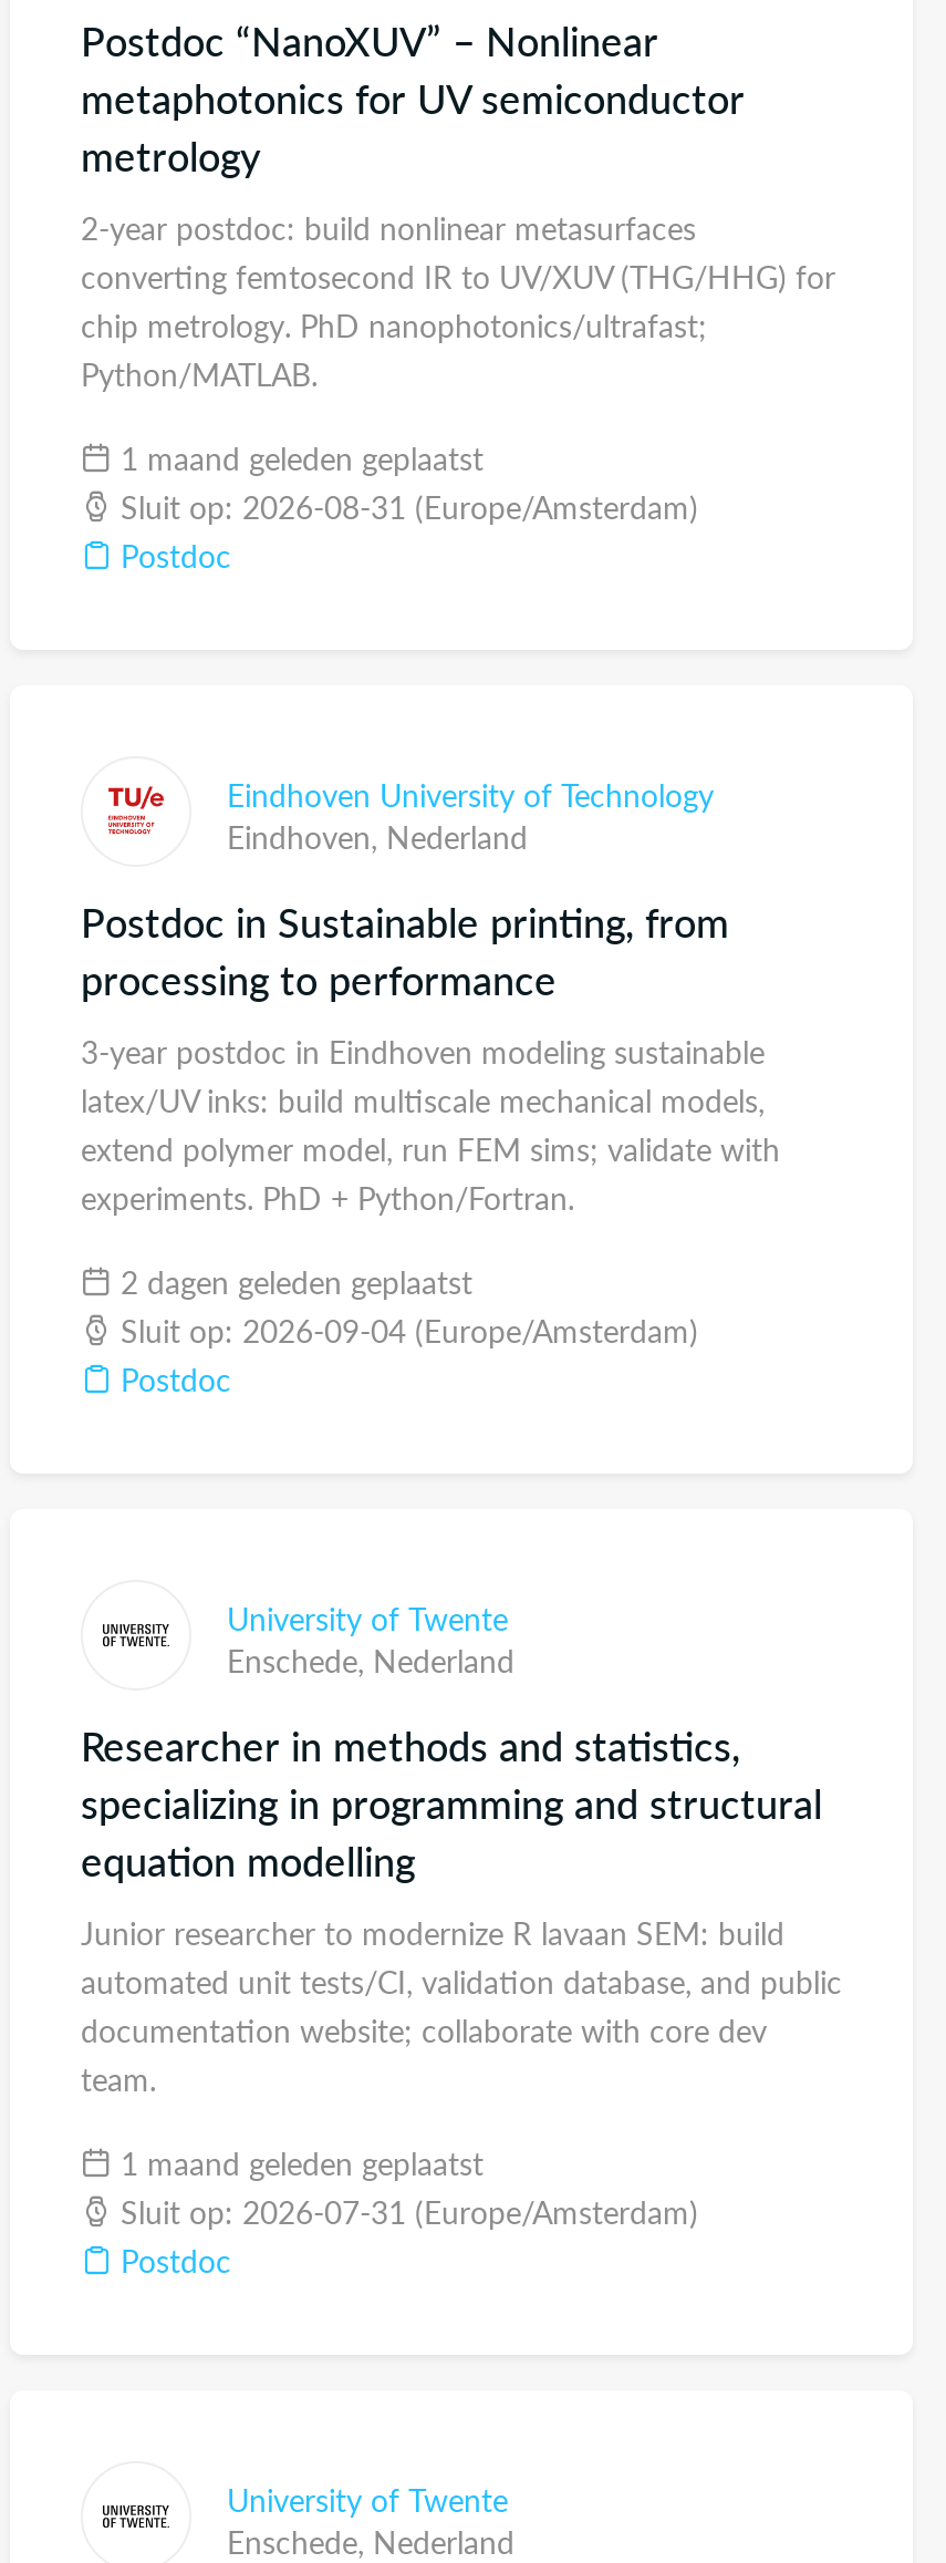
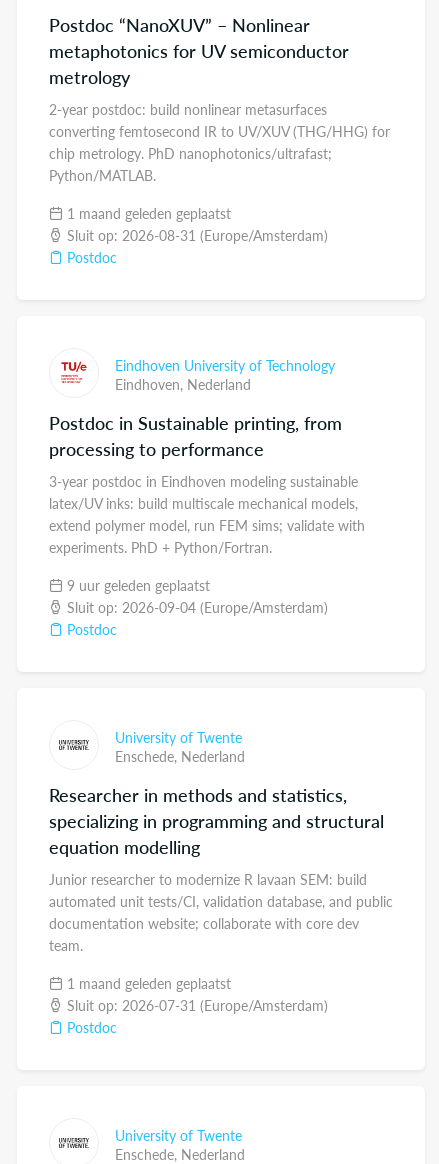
- 2 dagen geleden geplaatst
+ 9 uur geleden geplaatst
